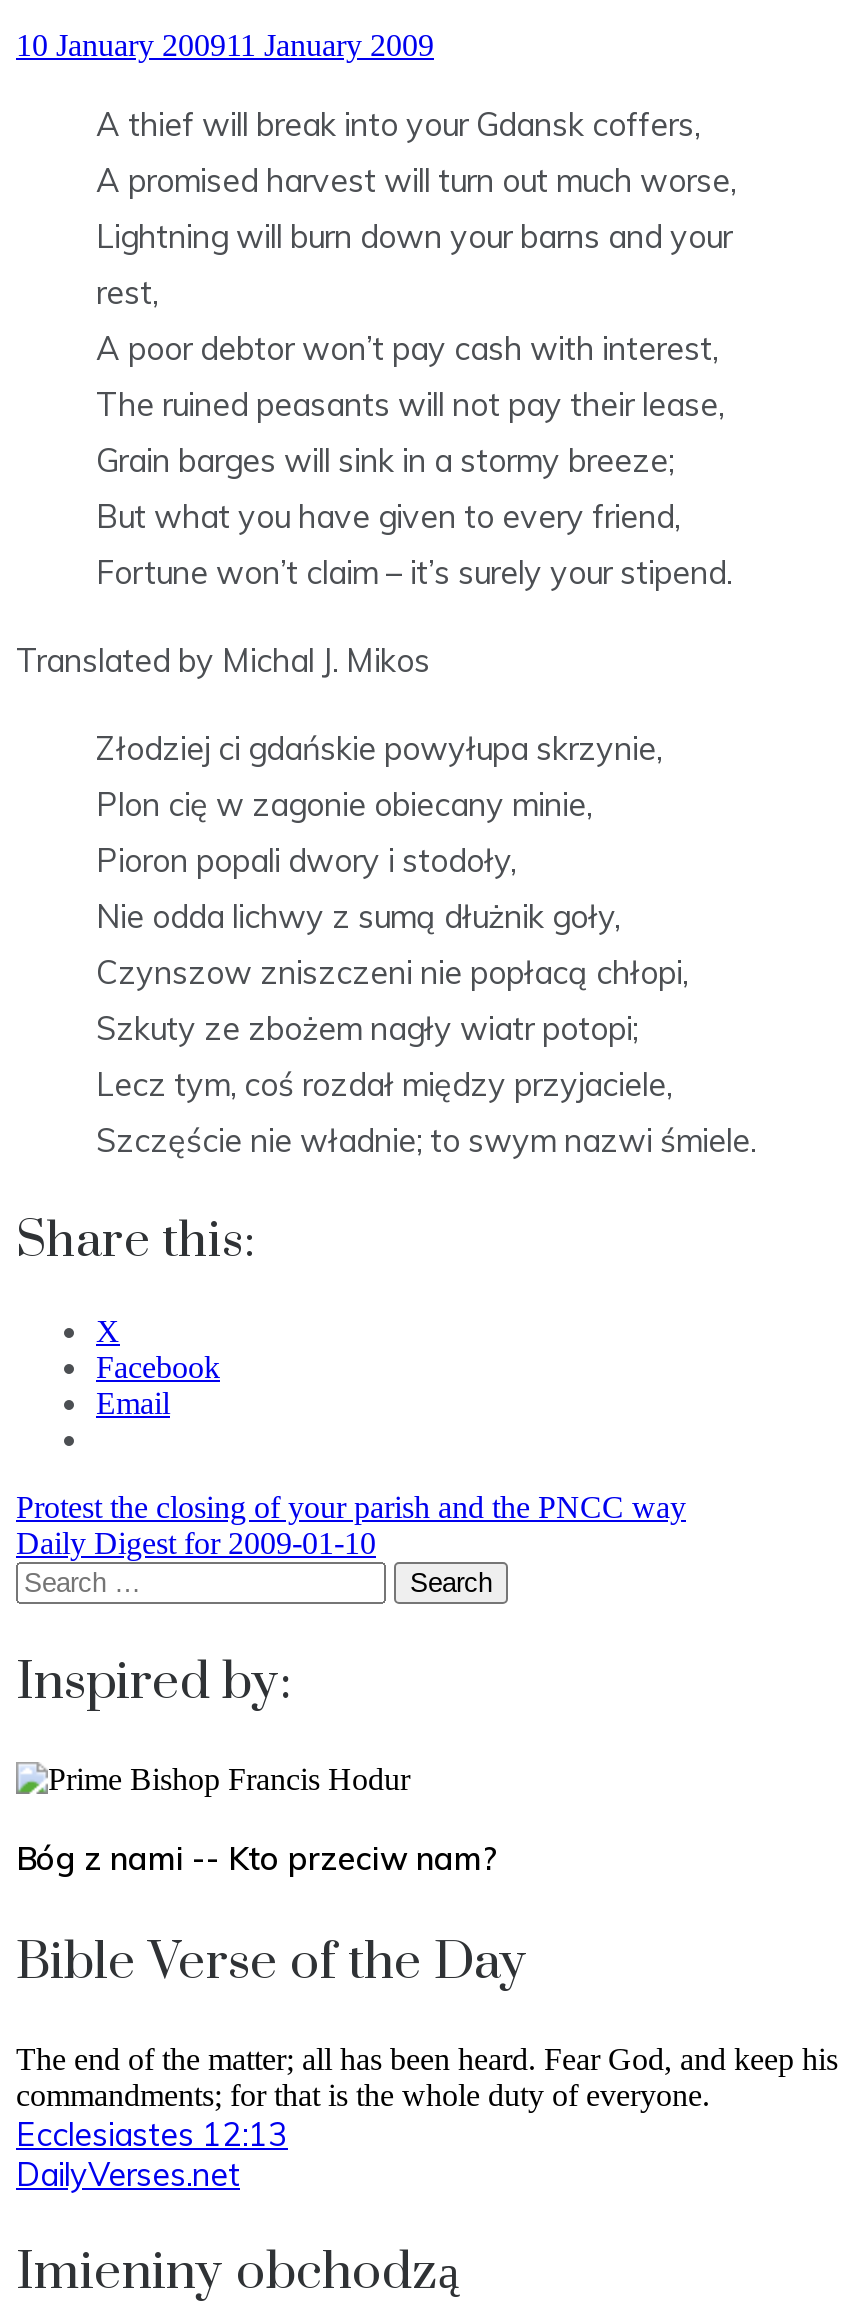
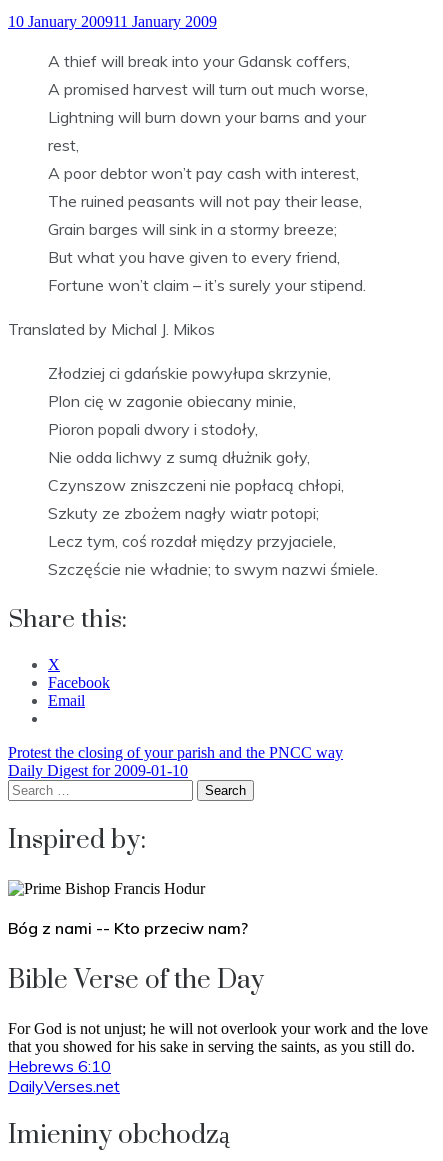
- The end of the matter; all has been heard. Fear God, and keep his
- commandments; for that is the whole duty of everyone.
- Ecclesiastes 12:13
+ For God is not unjust; he will not overlook your work and the love
+ that you showed for his sake in serving the saints, as you still do.
+ Hebrews 6:10
